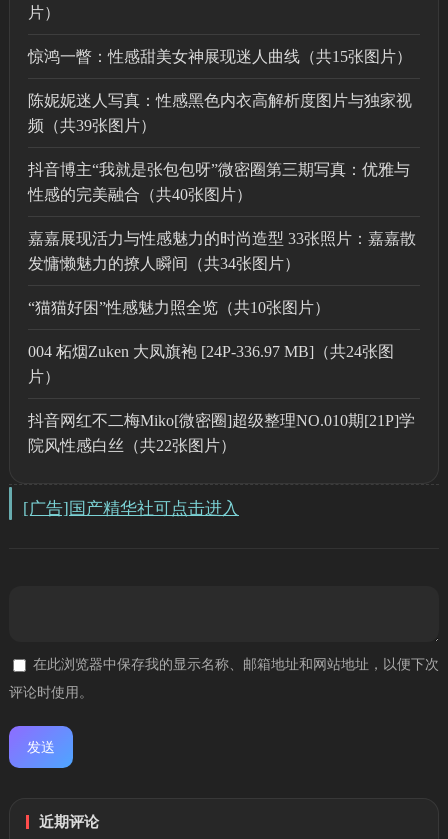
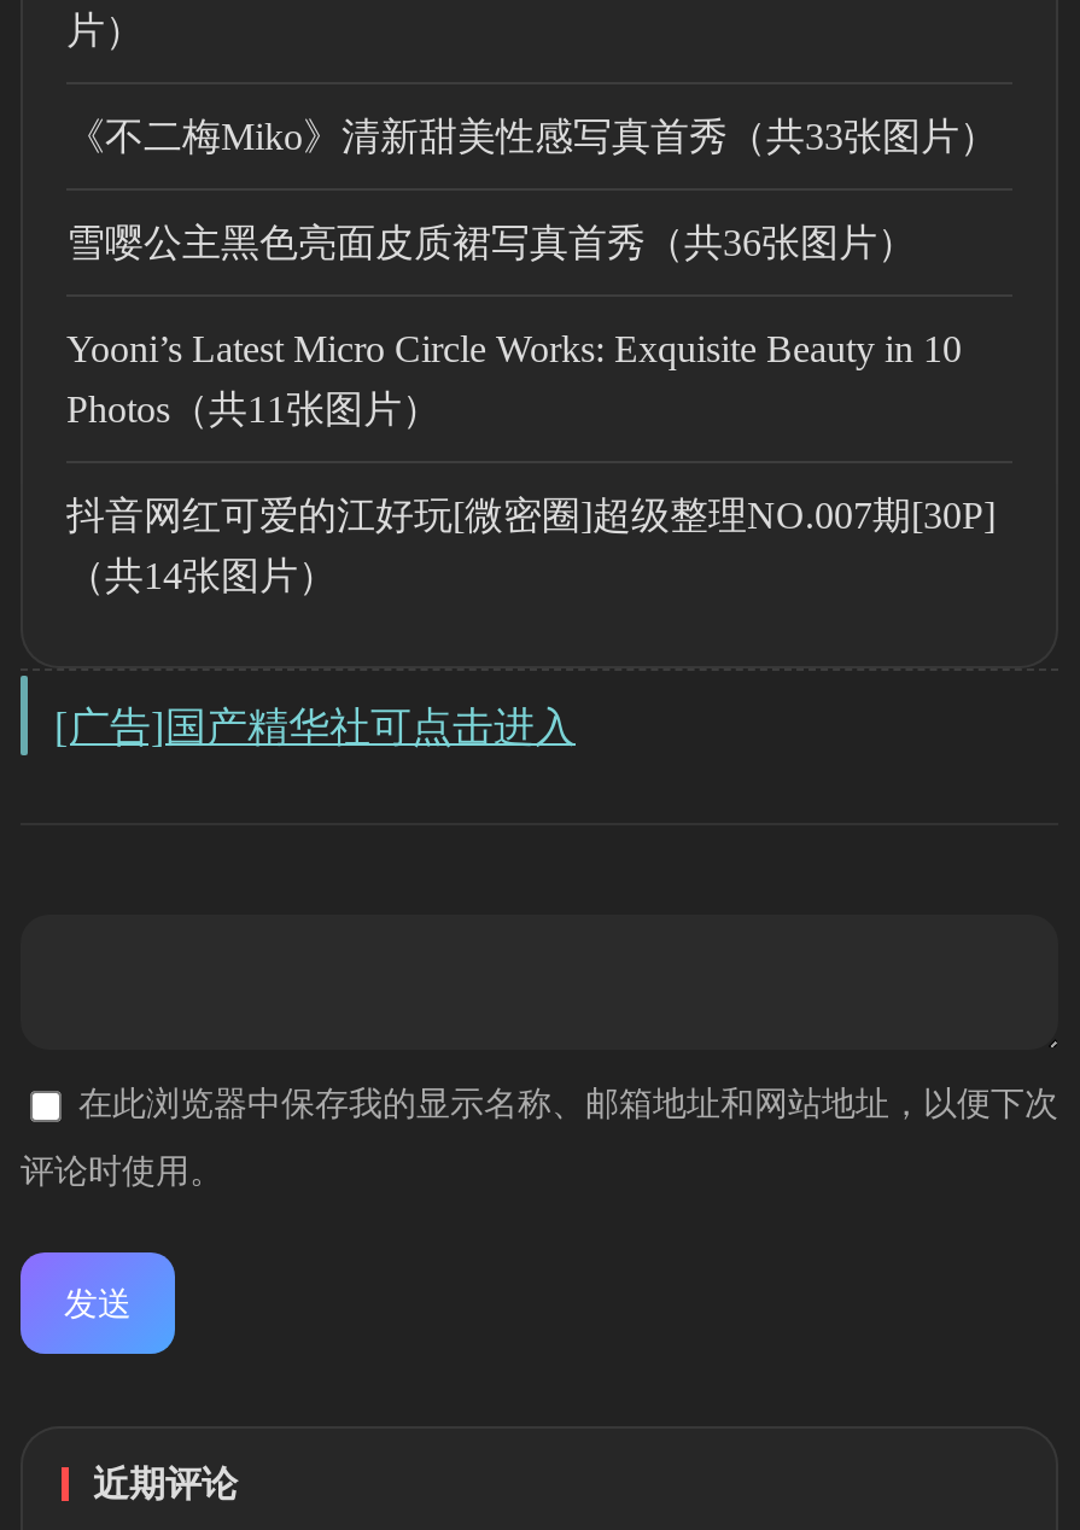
- 惊鸿一瞥：性感甜美女神展现迷人曲线（共15张图片）
- 陈妮妮迷人写真：性感黑色内衣高解析度图片与独家视
- 频（共39张图片）
- 抖音博主“我就是张包包呀”微密圈第三期写真：优雅与
- 性感的完美融合（共40张图片）
- 嘉嘉展现活力与性感魅力的时尚造型 33张照片：嘉嘉散
- 发慵懒魅力的撩人瞬间（共34张图片）
- “猫猫好困”性感魅力照全览（共10张图片）
- 004 柘烟Zuken 大凤旗袍 [24P-336.97 MB]（共24张图
- 片）
- 抖音网红不二梅Miko[微密圈]超级整理NO.010期[21P]学
- 院风性感白丝（共22张图片）
+ 《不二梅Miko》清新甜美性感写真首秀（共33张图片）
+ 雪嘤公主黑色亮面皮质裙写真首秀（共36张图片）
+ Yooni’s Latest Micro Circle Works: Exquisite Beauty in 10
+ Photos（共11张图片）
+ 抖音网红可爱的江好玩[微密圈]超级整理NO.007期[30P]
+ （共14张图片）
